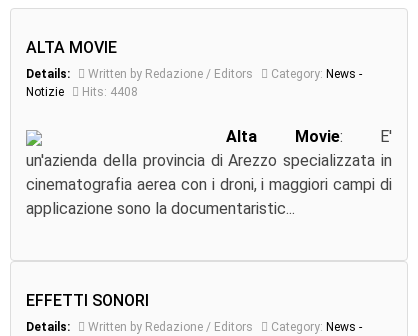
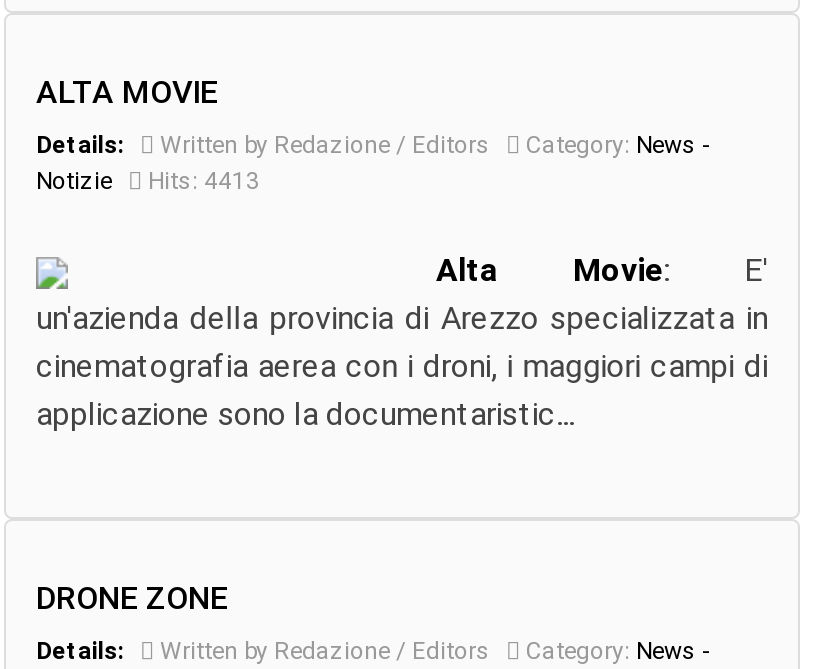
- Notizie Hits: 4408
+ Notizie Hits: 4413

- EFFETTI SONORI
+ DRONE ZONE
